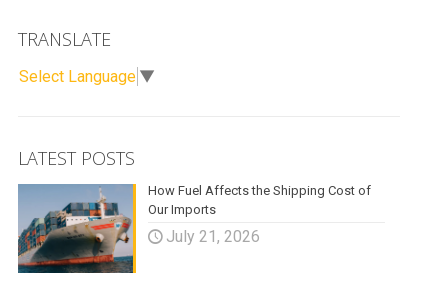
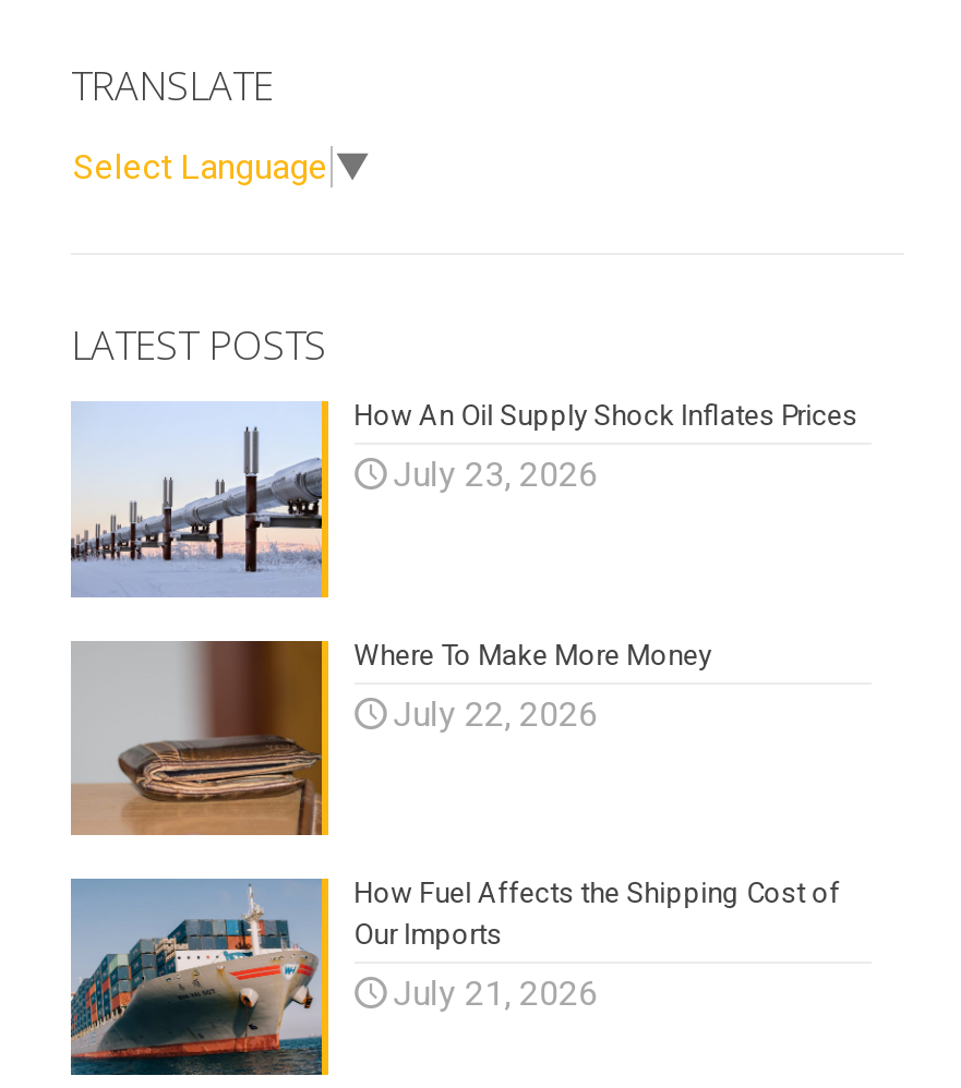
+ [image]
+ Where To Make More Money
+ July 22, 2026

+ [image]
+ How An Oil Supply Shock Inflates Prices
+ July 23, 2026
